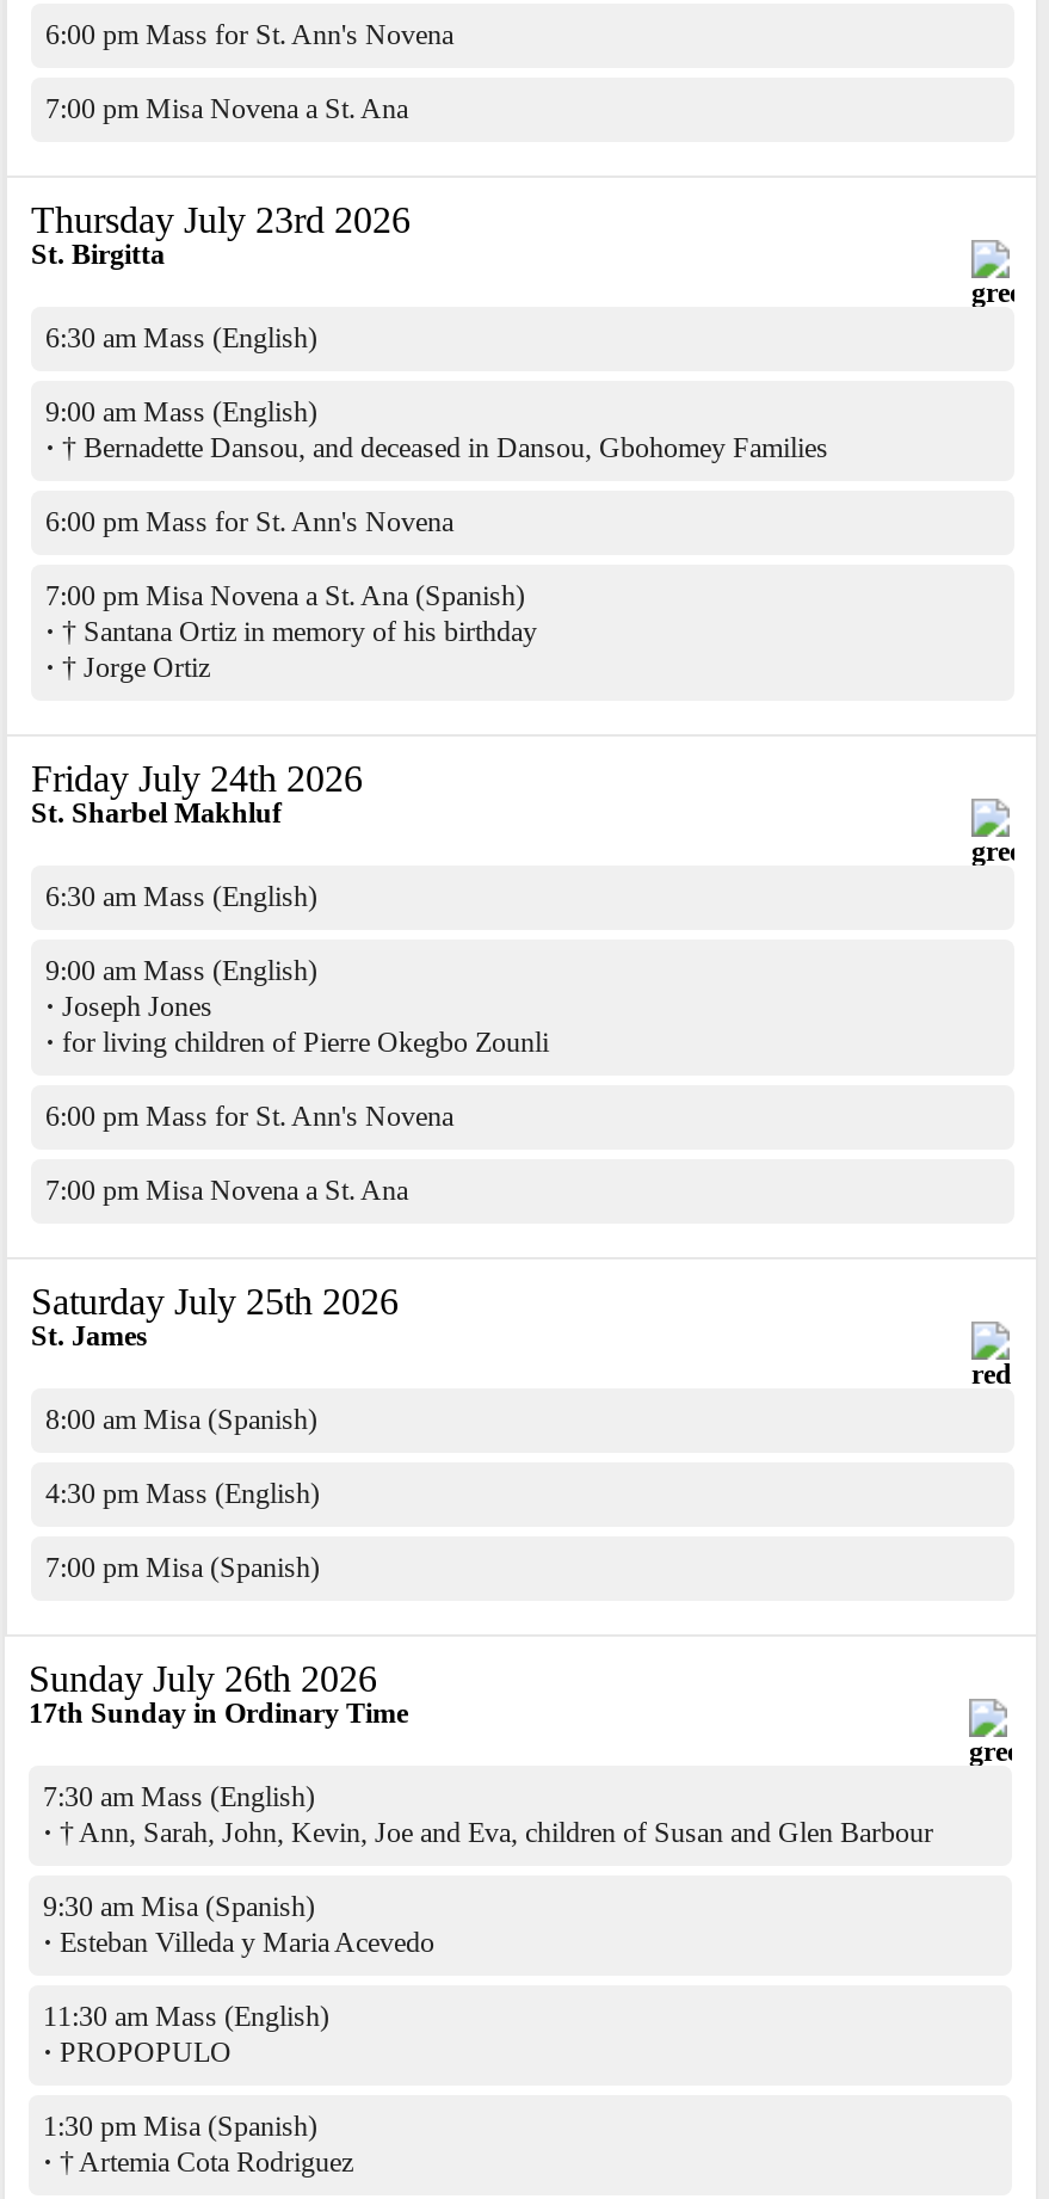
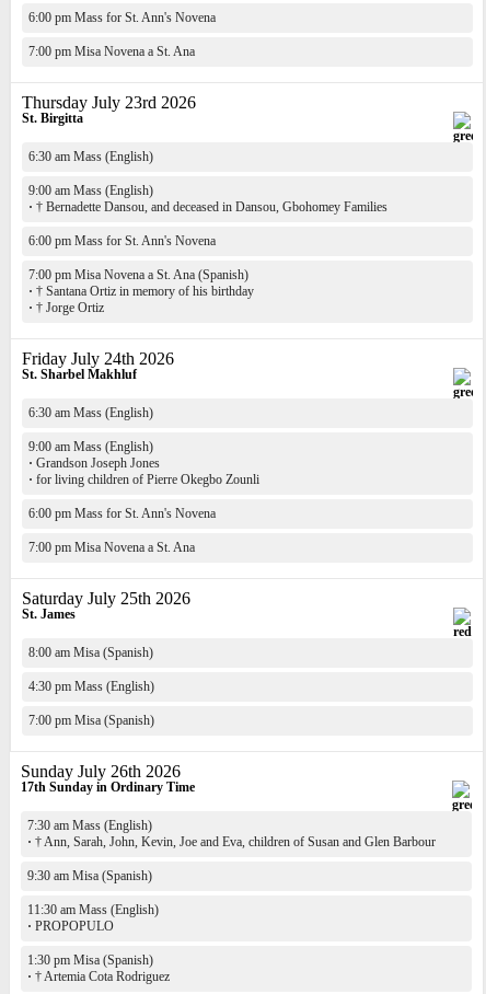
- · Joseph Jones
+ · Grandson Joseph Jones

- · Esteban Villeda y Maria Acevedo
